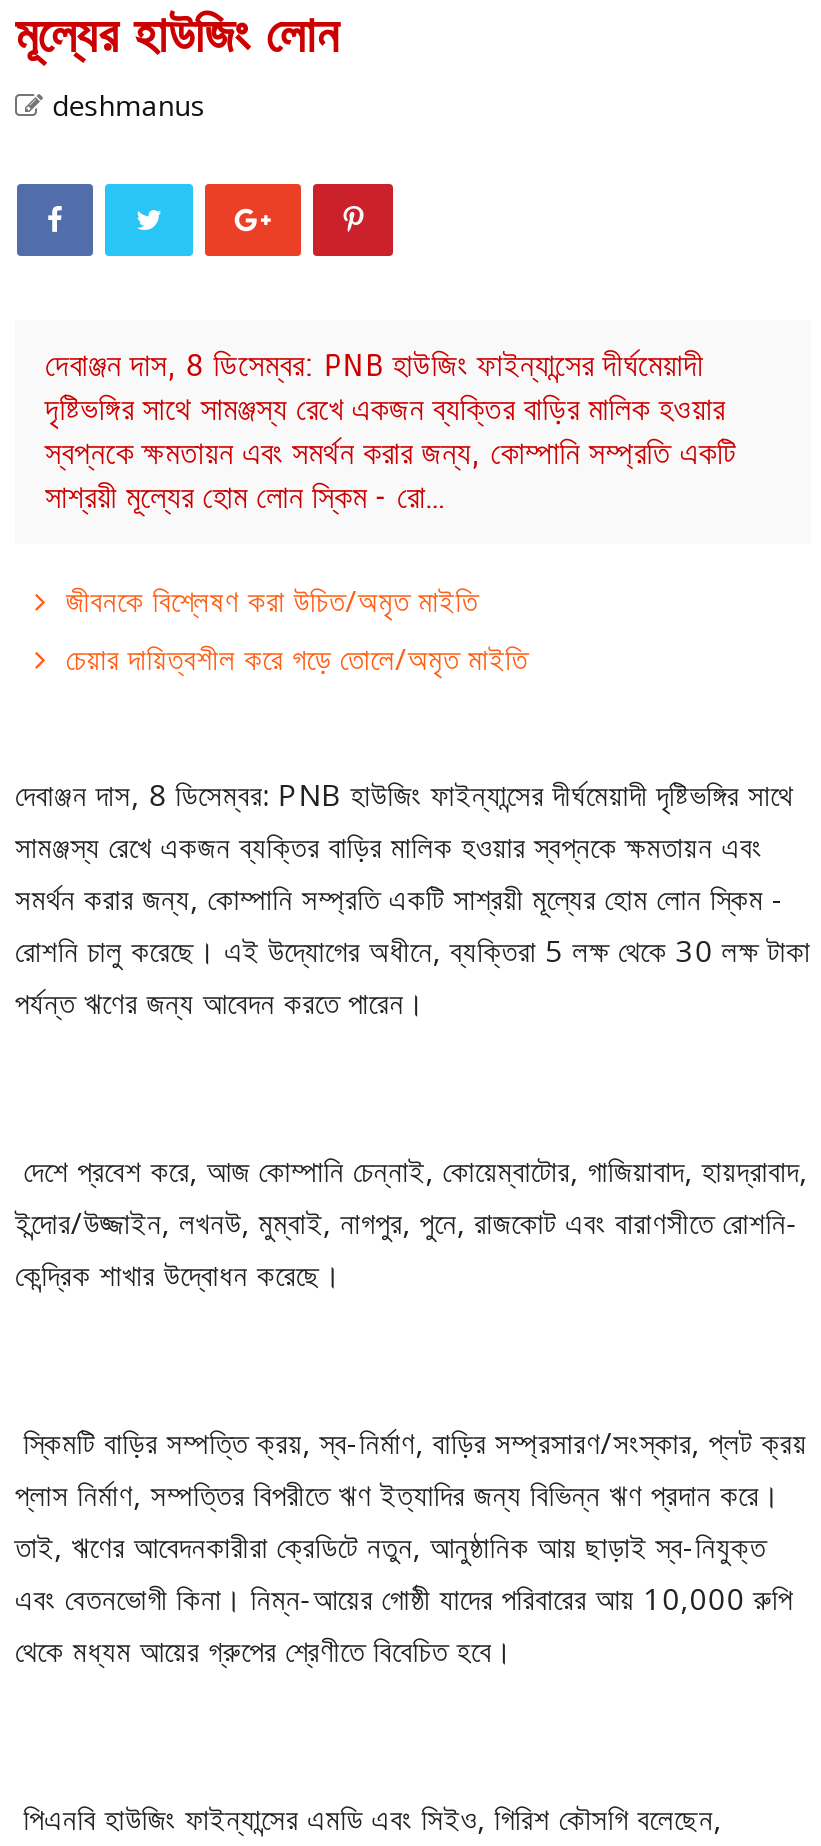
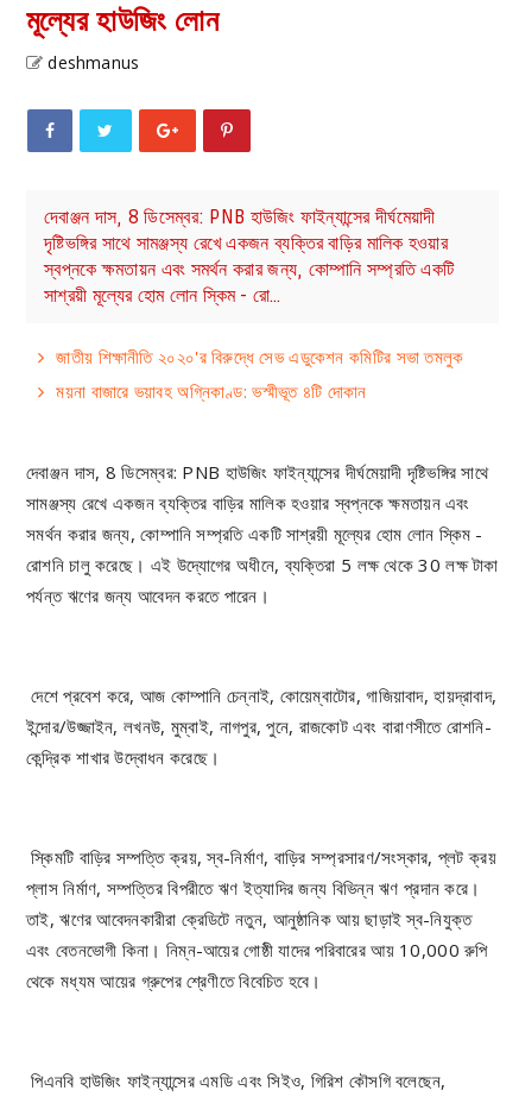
- জীবনকে বিশ্লেষণ করা উচিত/অমৃত মাইতি
- চেয়ার দায়িত্বশীল করে গড়ে তোলে/অমৃত মাইতি
+ জাতীয় শিক্ষানীতি ২০২০'র বিরুদ্ধে সেভ এডুকেশন কমিটির সভা তমলুক
+ ময়না বাজারে ভয়াবহ অগ্নিকাণ্ড: ভস্মীভূত ৪টি দোকান
